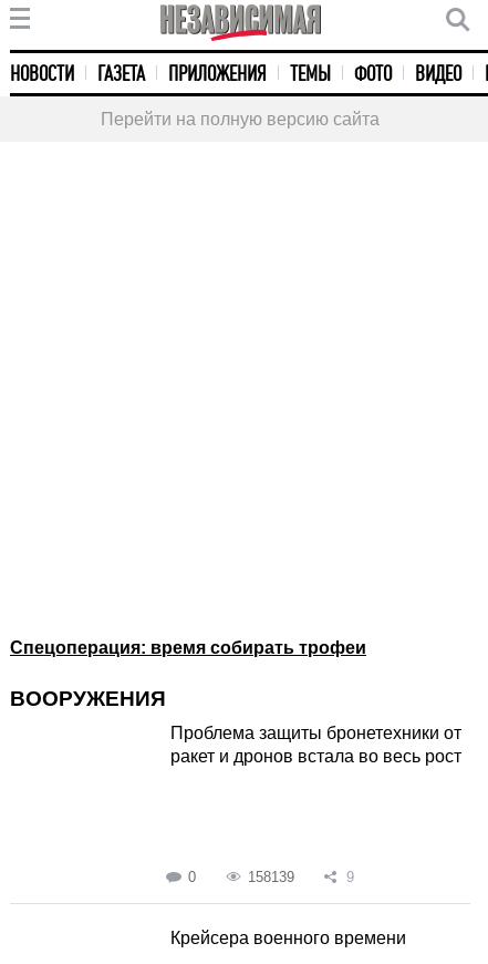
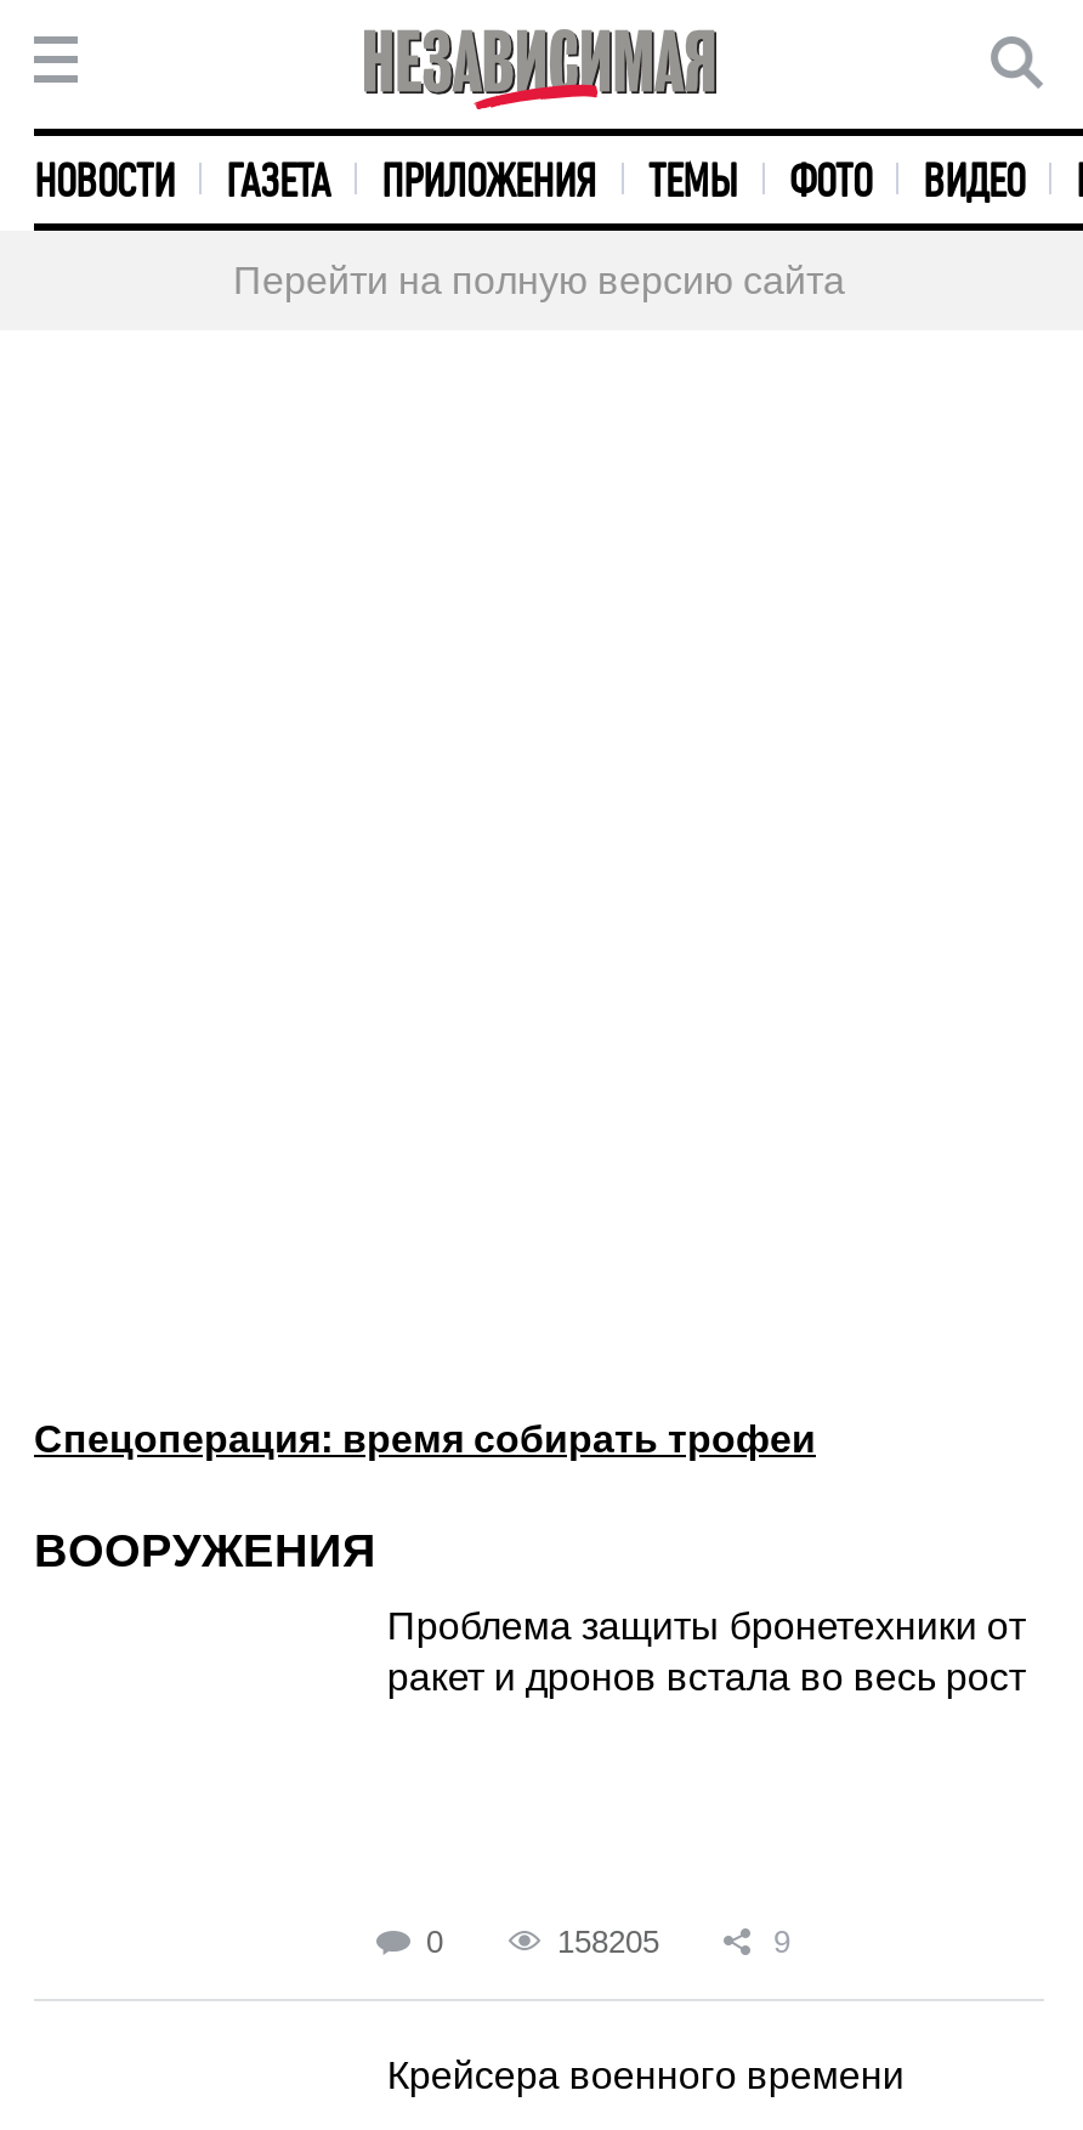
- 158139
+ 158205
